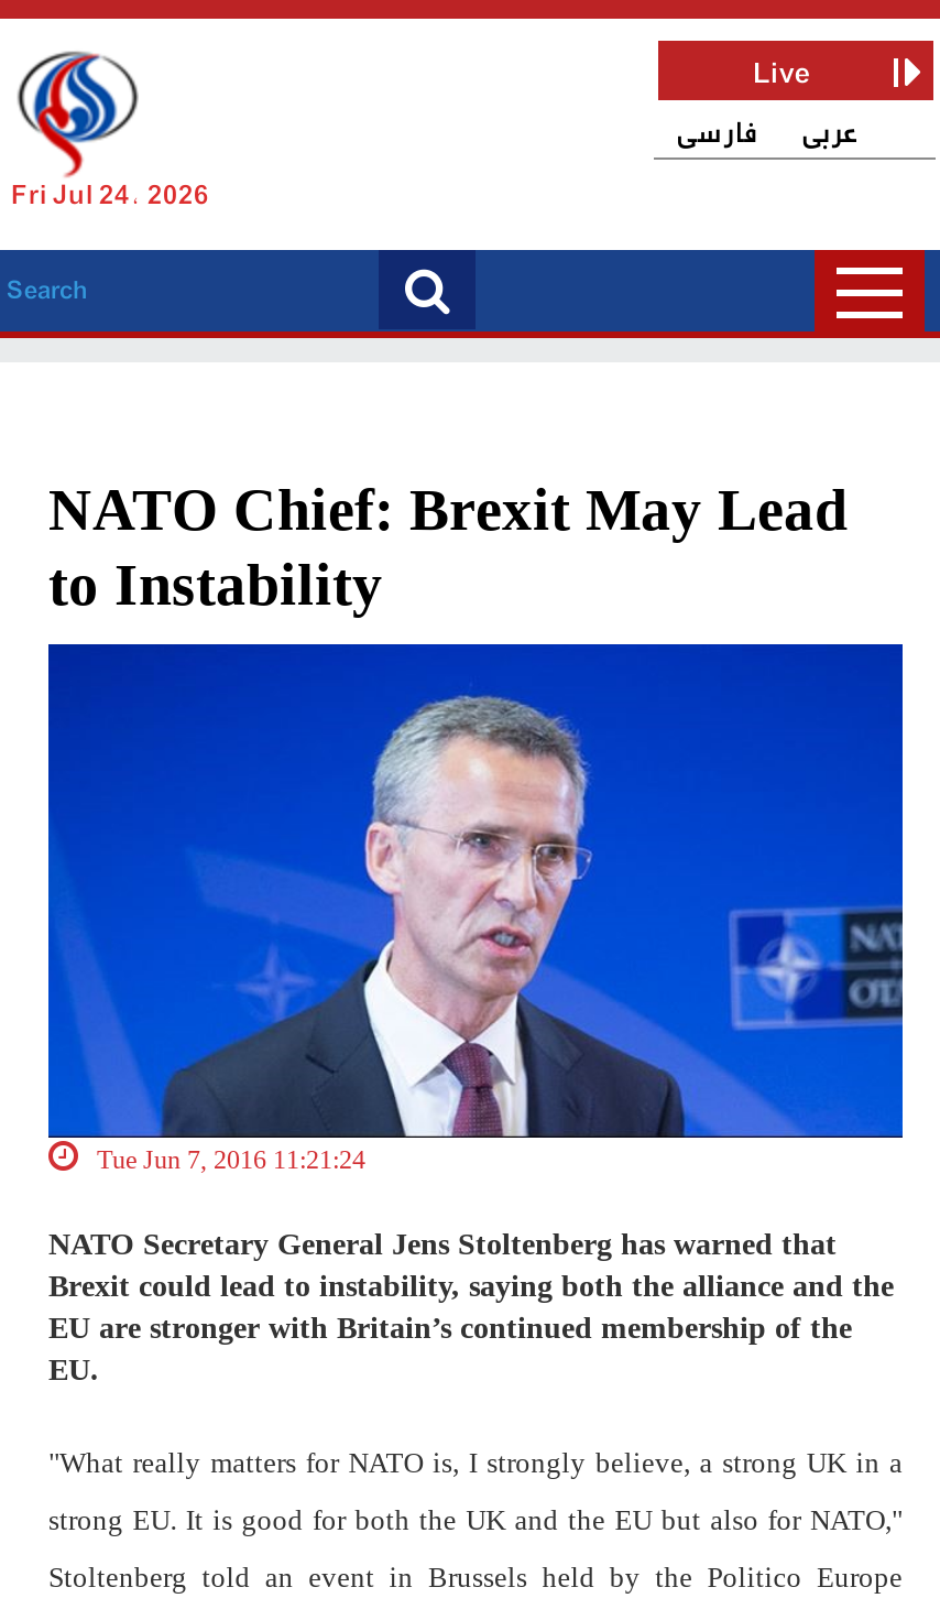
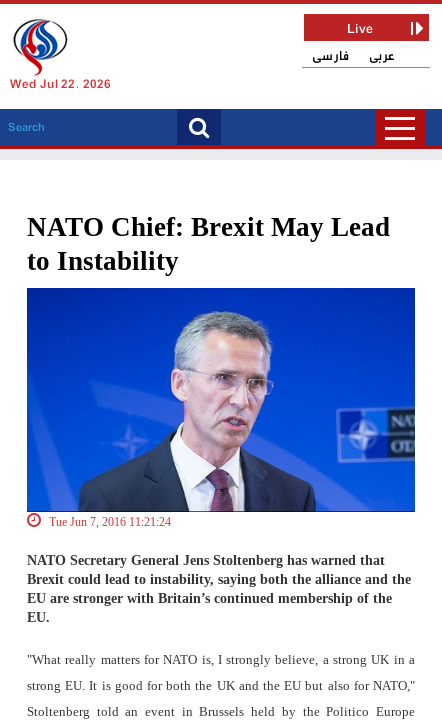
- Fri Jul 24, 2026
+ Wed Jul 22, 2026
